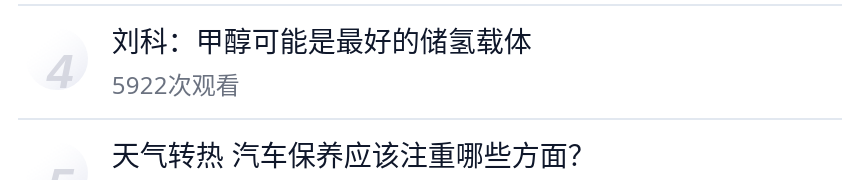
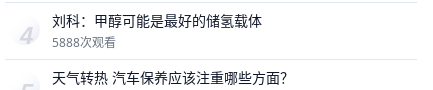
- 5922次观看
+ 5888次观看
